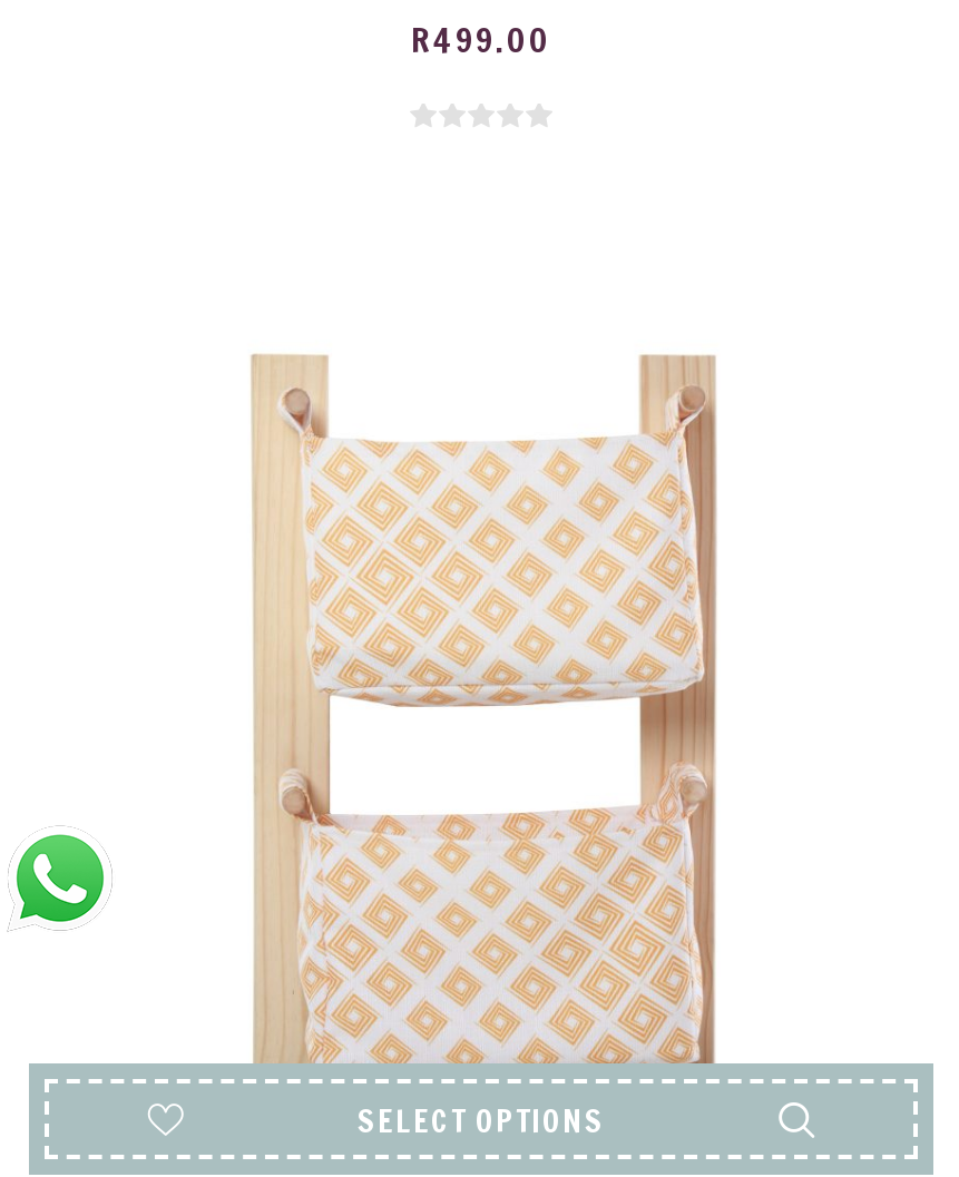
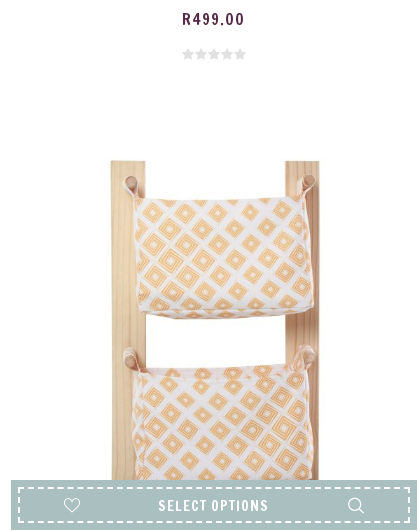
- [image]
